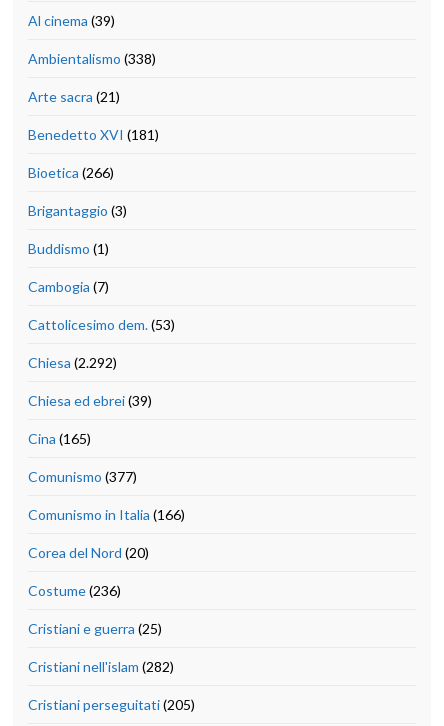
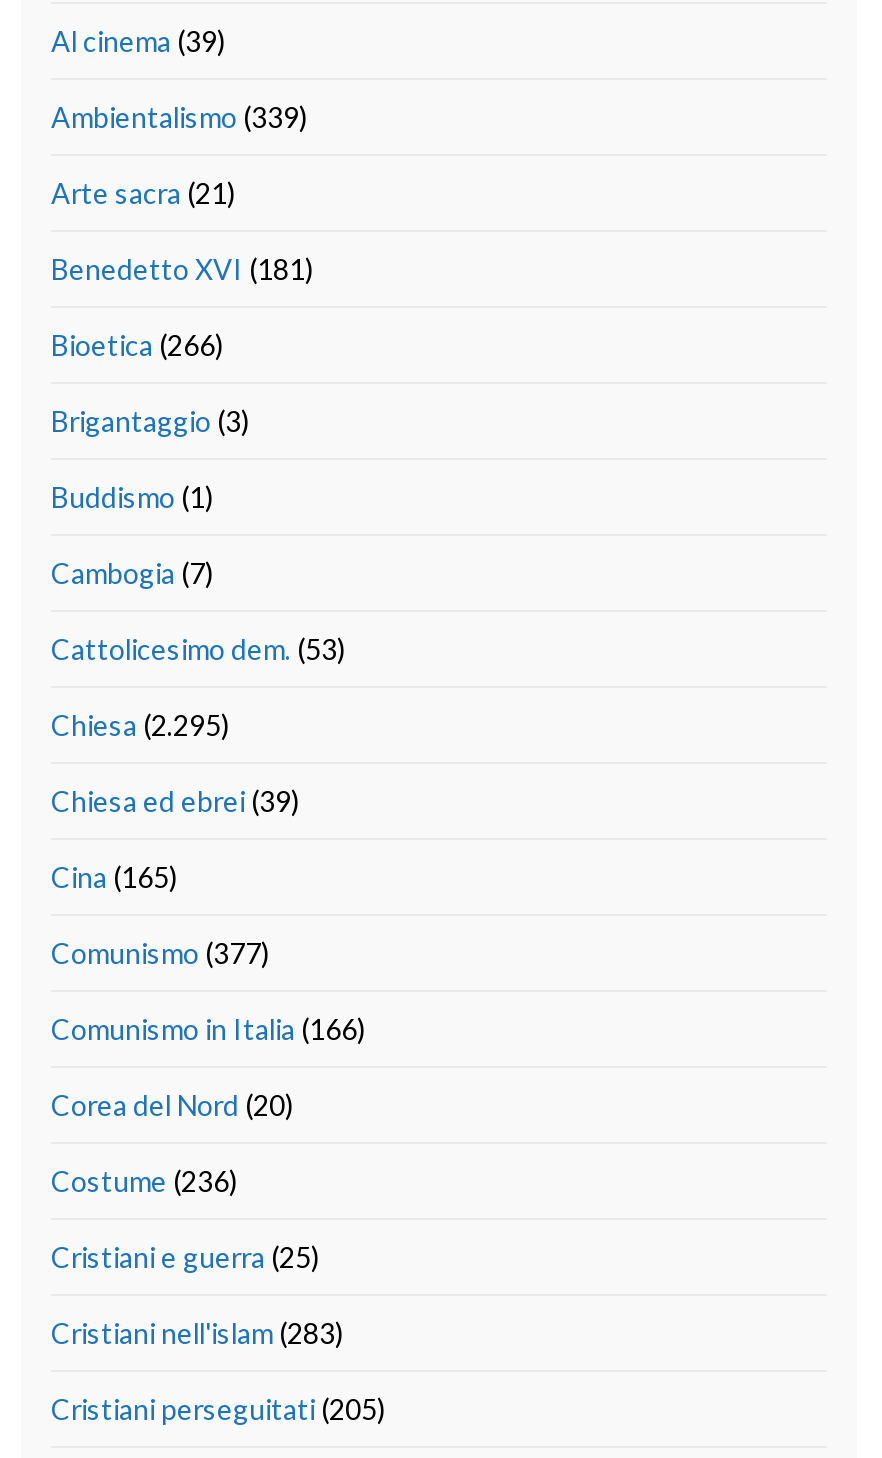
- Ambientalismo (338)
+ Ambientalismo (339)

- Chiesa (2.292)
+ Chiesa (2.295)

- Cristiani nell'islam (282)
+ Cristiani nell'islam (283)
